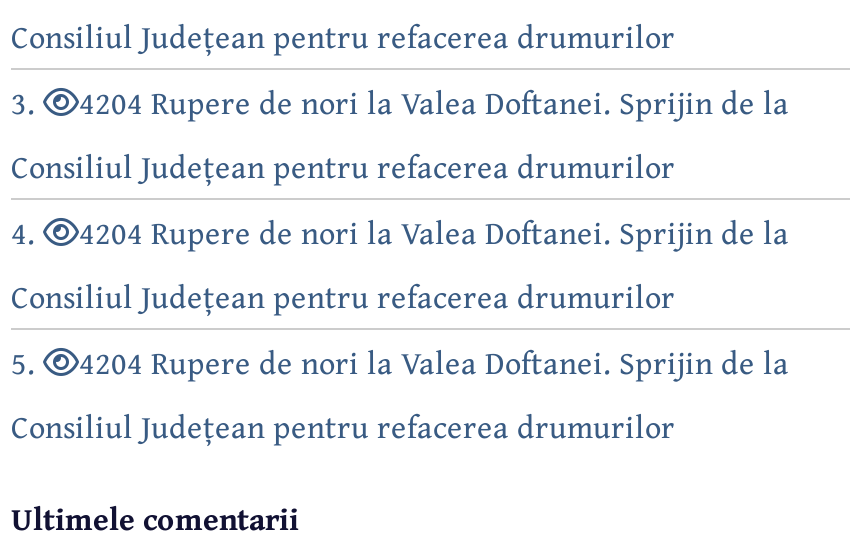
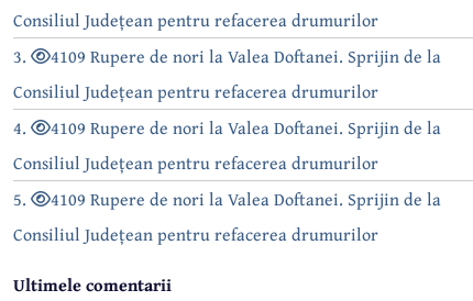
- 4204 Rupere de nori la Valea Doftanei. Sprijin de la
+ 4109 Rupere de nori la Valea Doftanei. Sprijin de la

- 4204 Rupere de nori la Valea Doftanei. Sprijin de la
+ 4109 Rupere de nori la Valea Doftanei. Sprijin de la

- 4204 Rupere de nori la Valea Doftanei. Sprijin de la
+ 4109 Rupere de nori la Valea Doftanei. Sprijin de la
